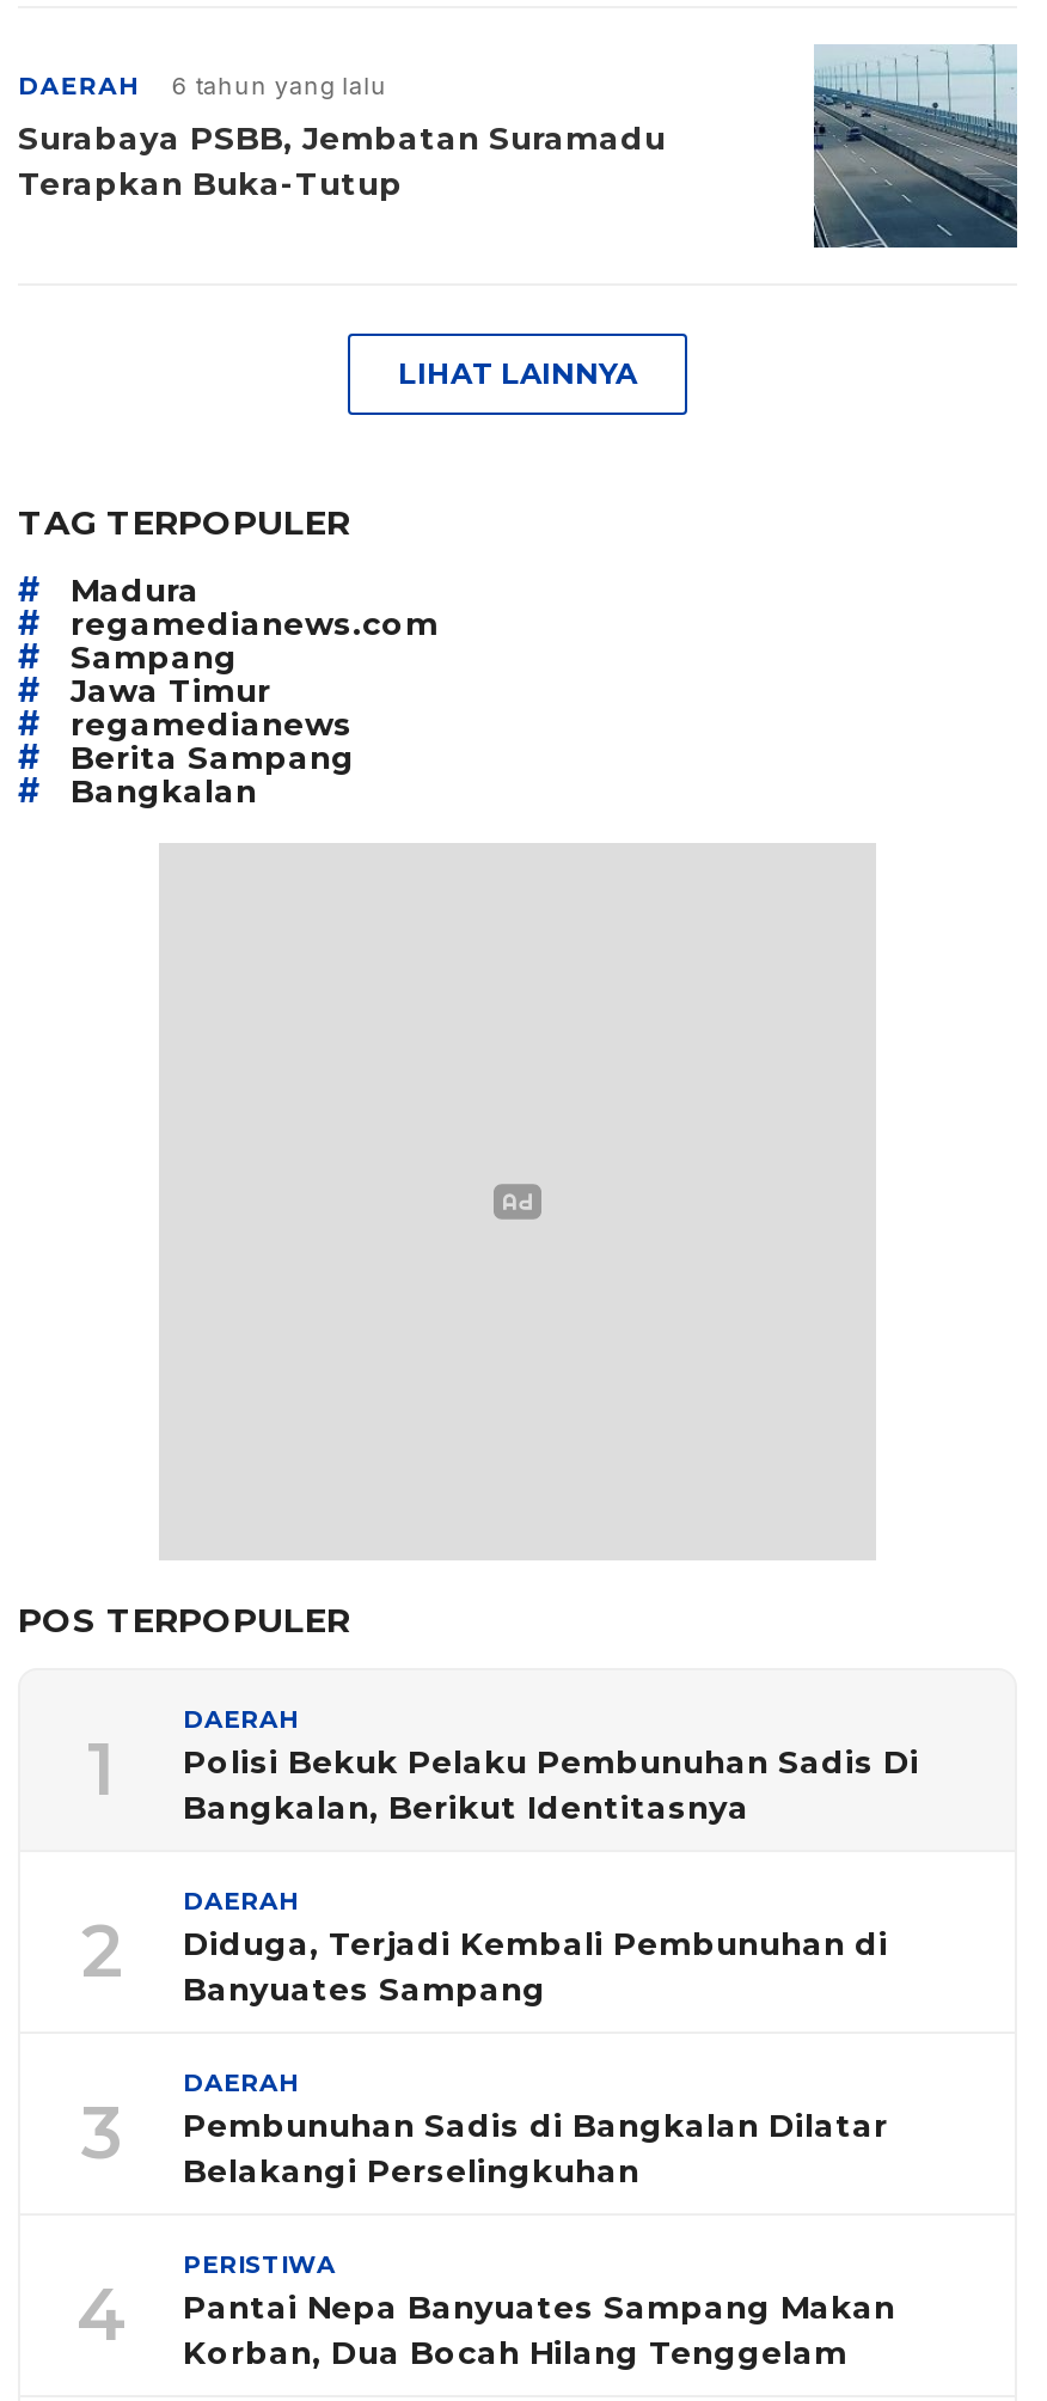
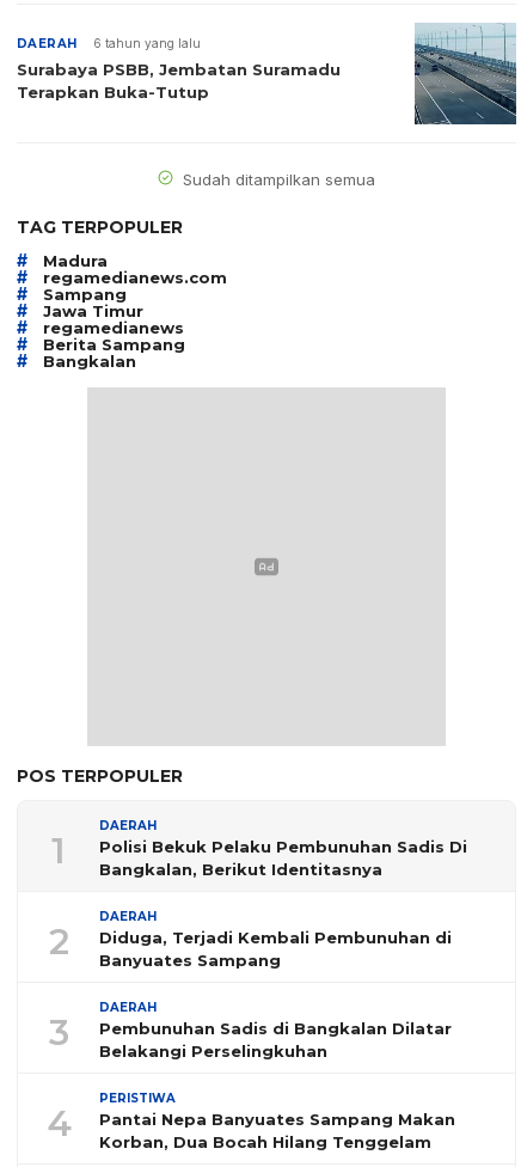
- LIHAT LAINNYA
+ Sudah ditampilkan semua
